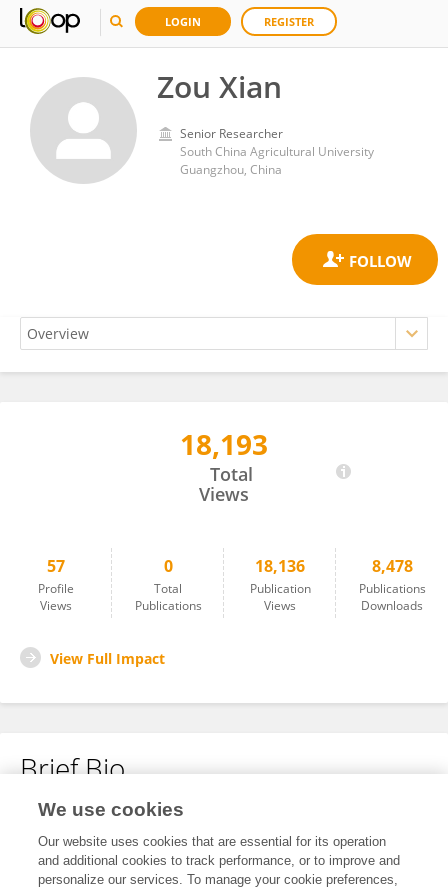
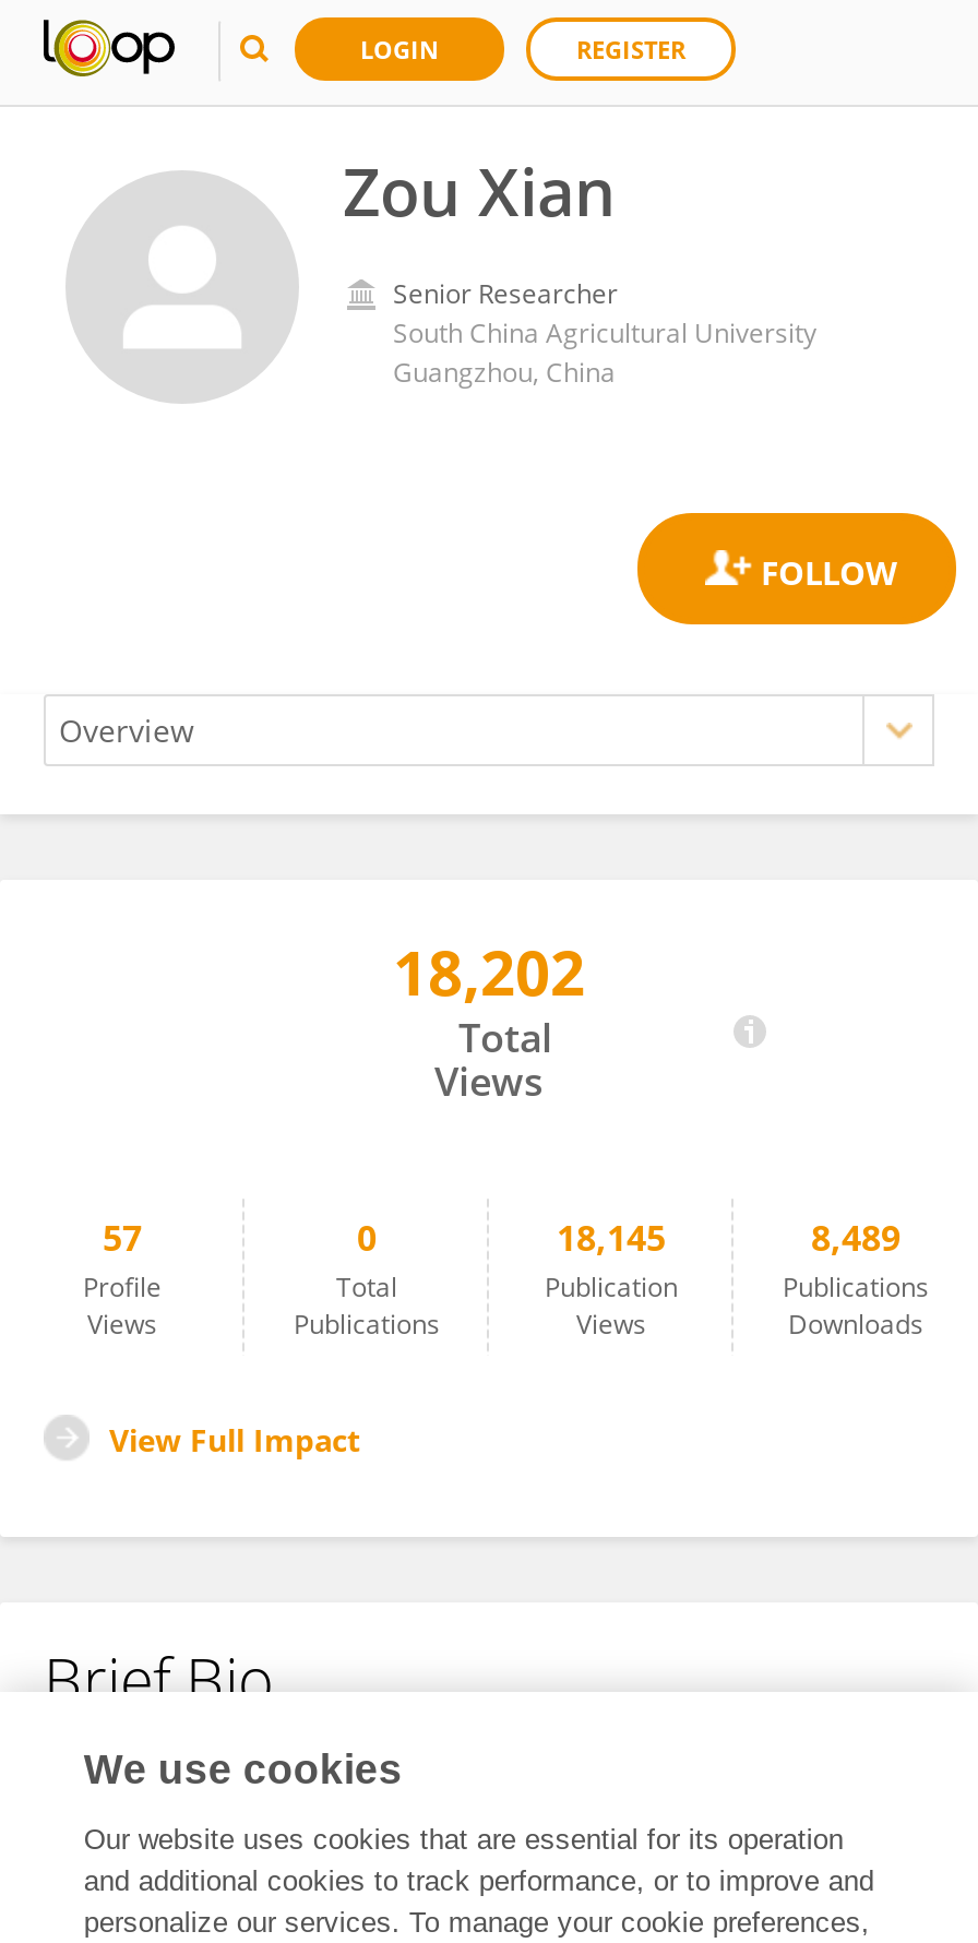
- 18,193
+ 18,202

- 18,136
+ 18,145

- 8,478
+ 8,489
